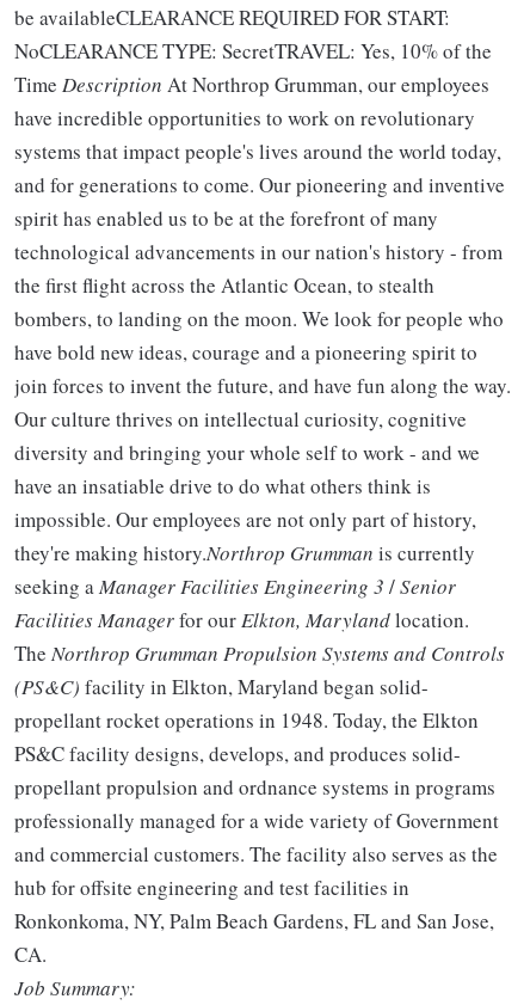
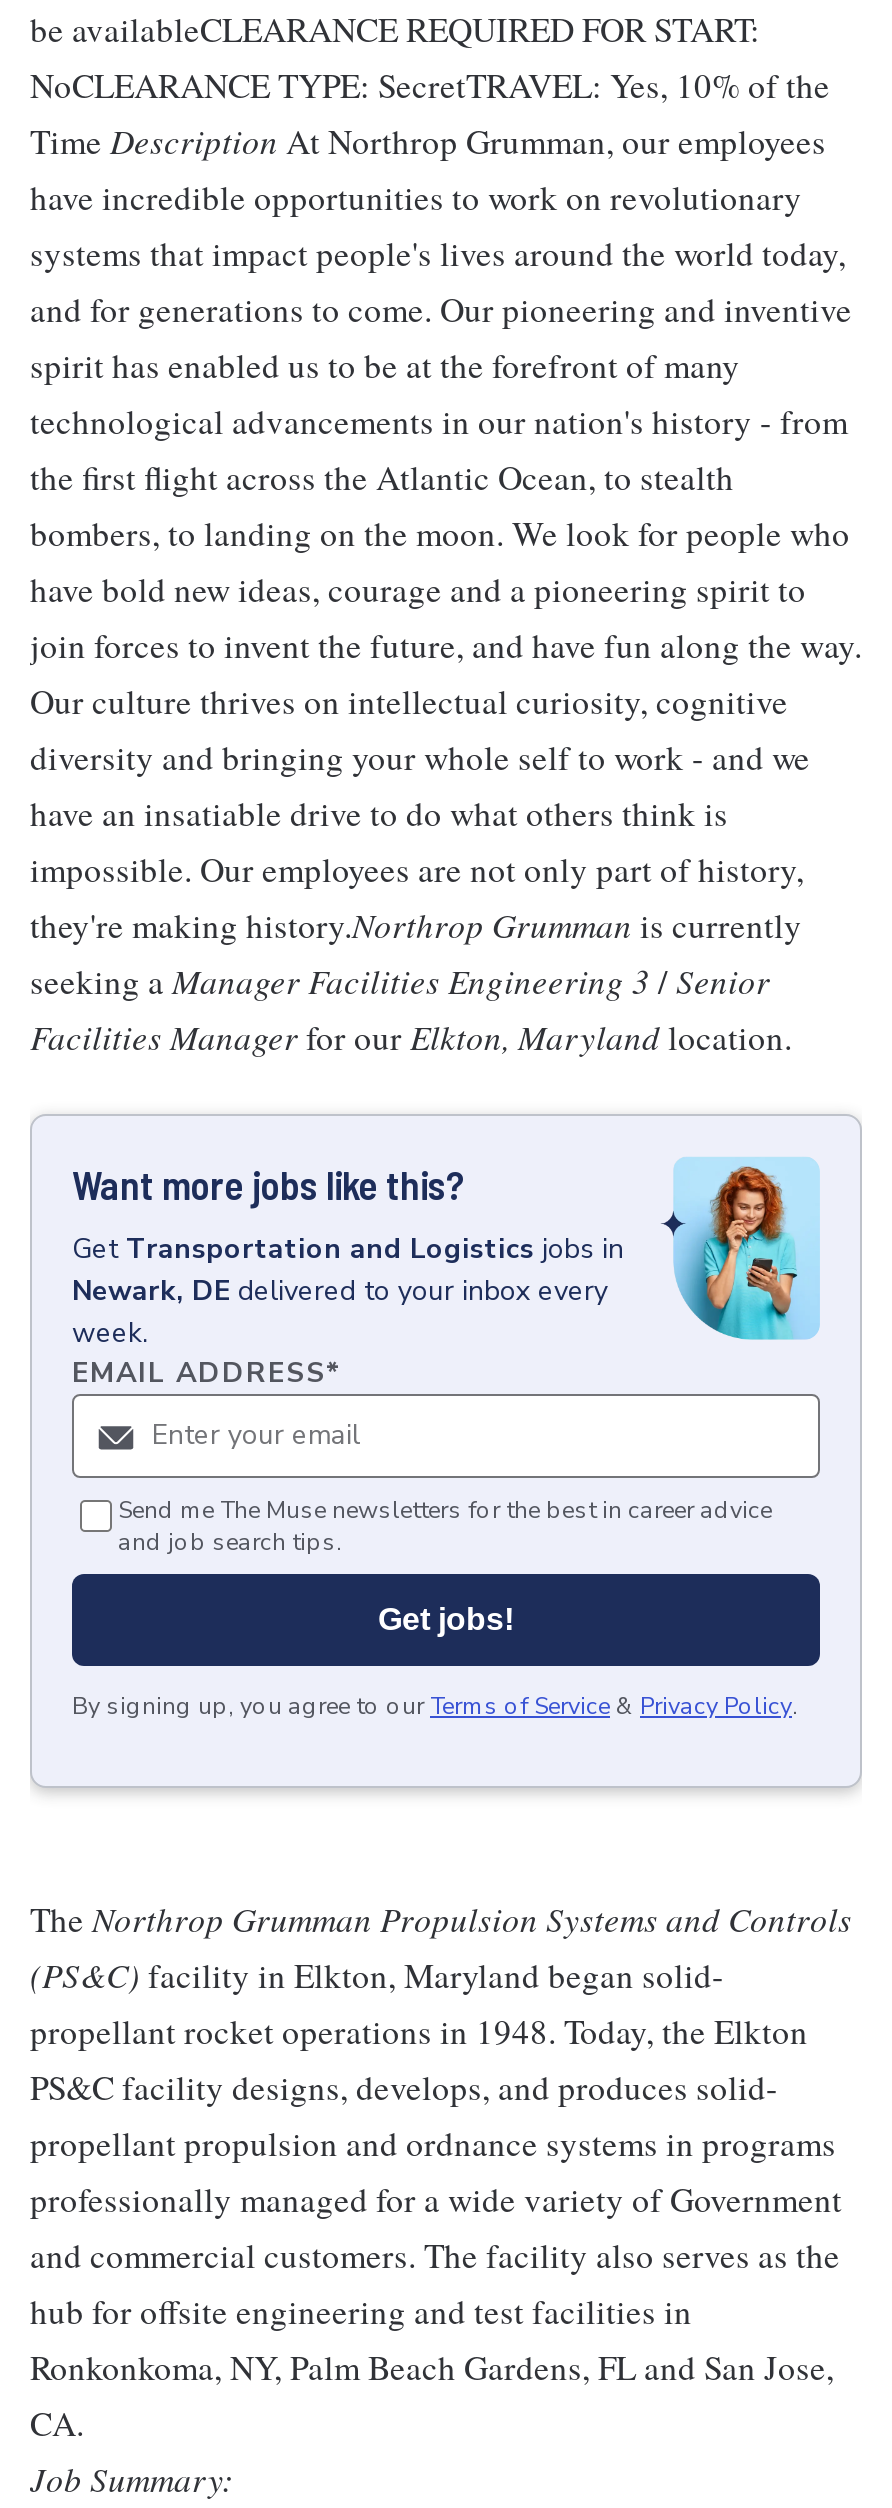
+ [image]
+ Want more jobs like this?
+ Get Transportation and Logistics jobs in
+ Newark, DE delivered to your inbox every
+ week.
+ EMAIL ADDRESS*

+ Send me The Muse newsletters for the best in career advice
+ and job search tips.
+ Get jobs!
+ By signing up, you agree to our Terms of Service & Privacy Policy.
